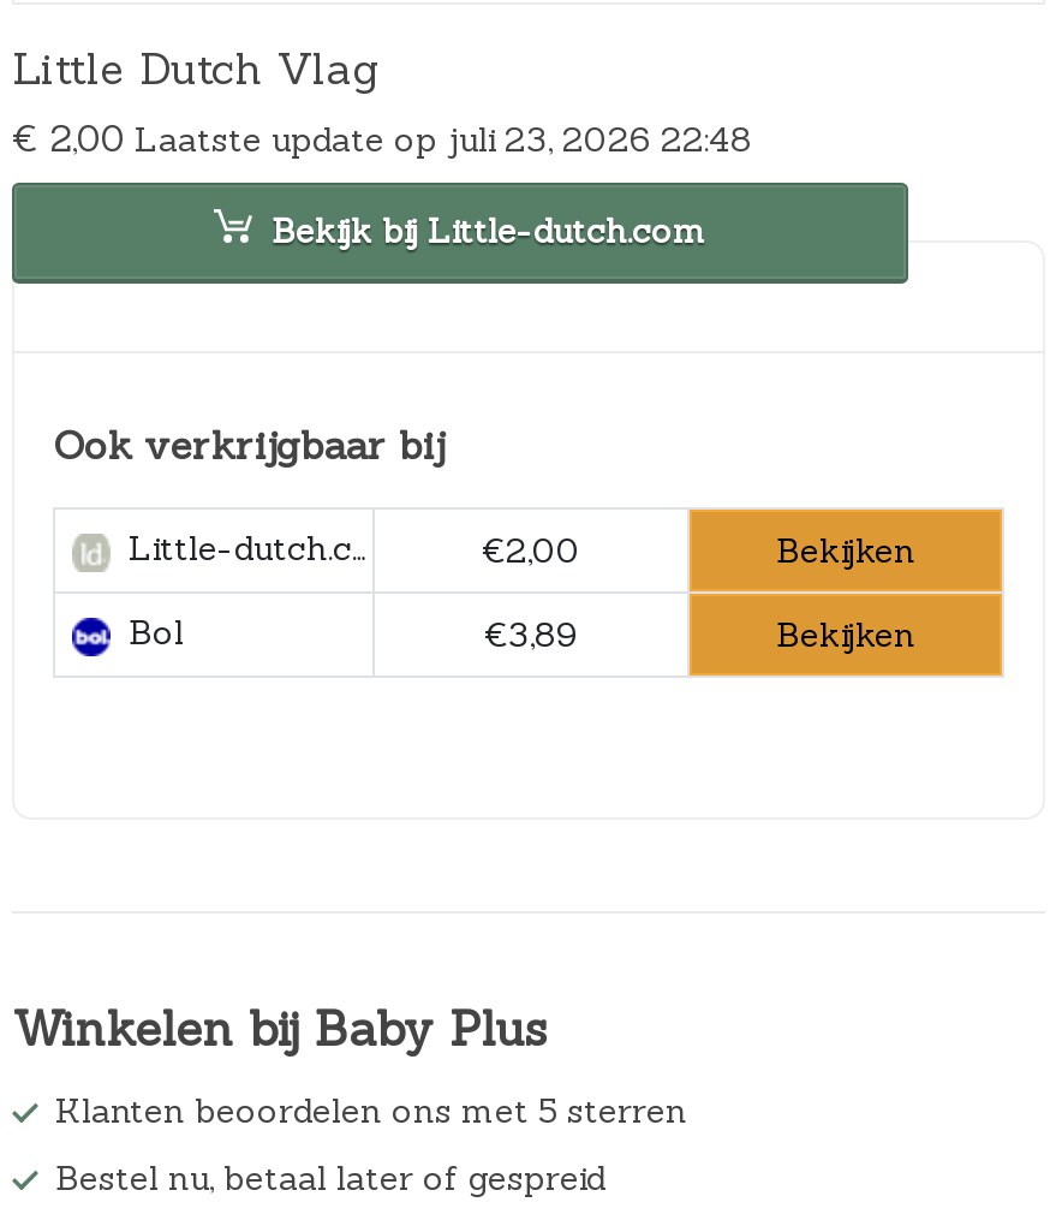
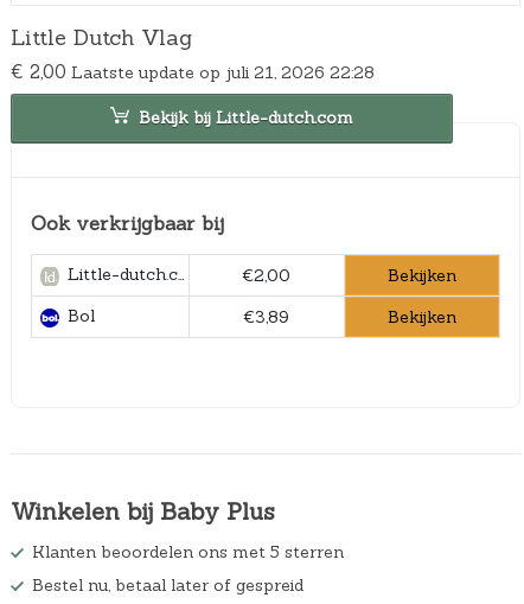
- € 2,00 Laatste update op juli 23, 2026 22:48
+ € 2,00 Laatste update op juli 21, 2026 22:28
